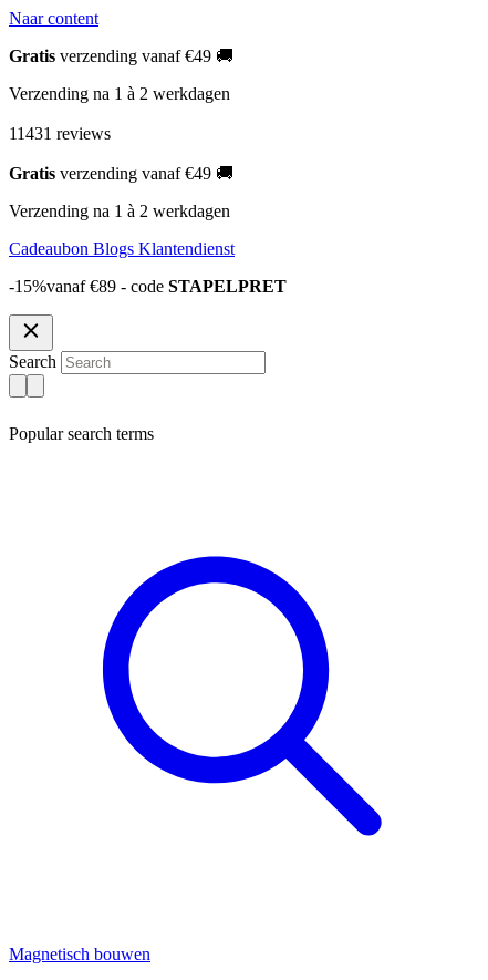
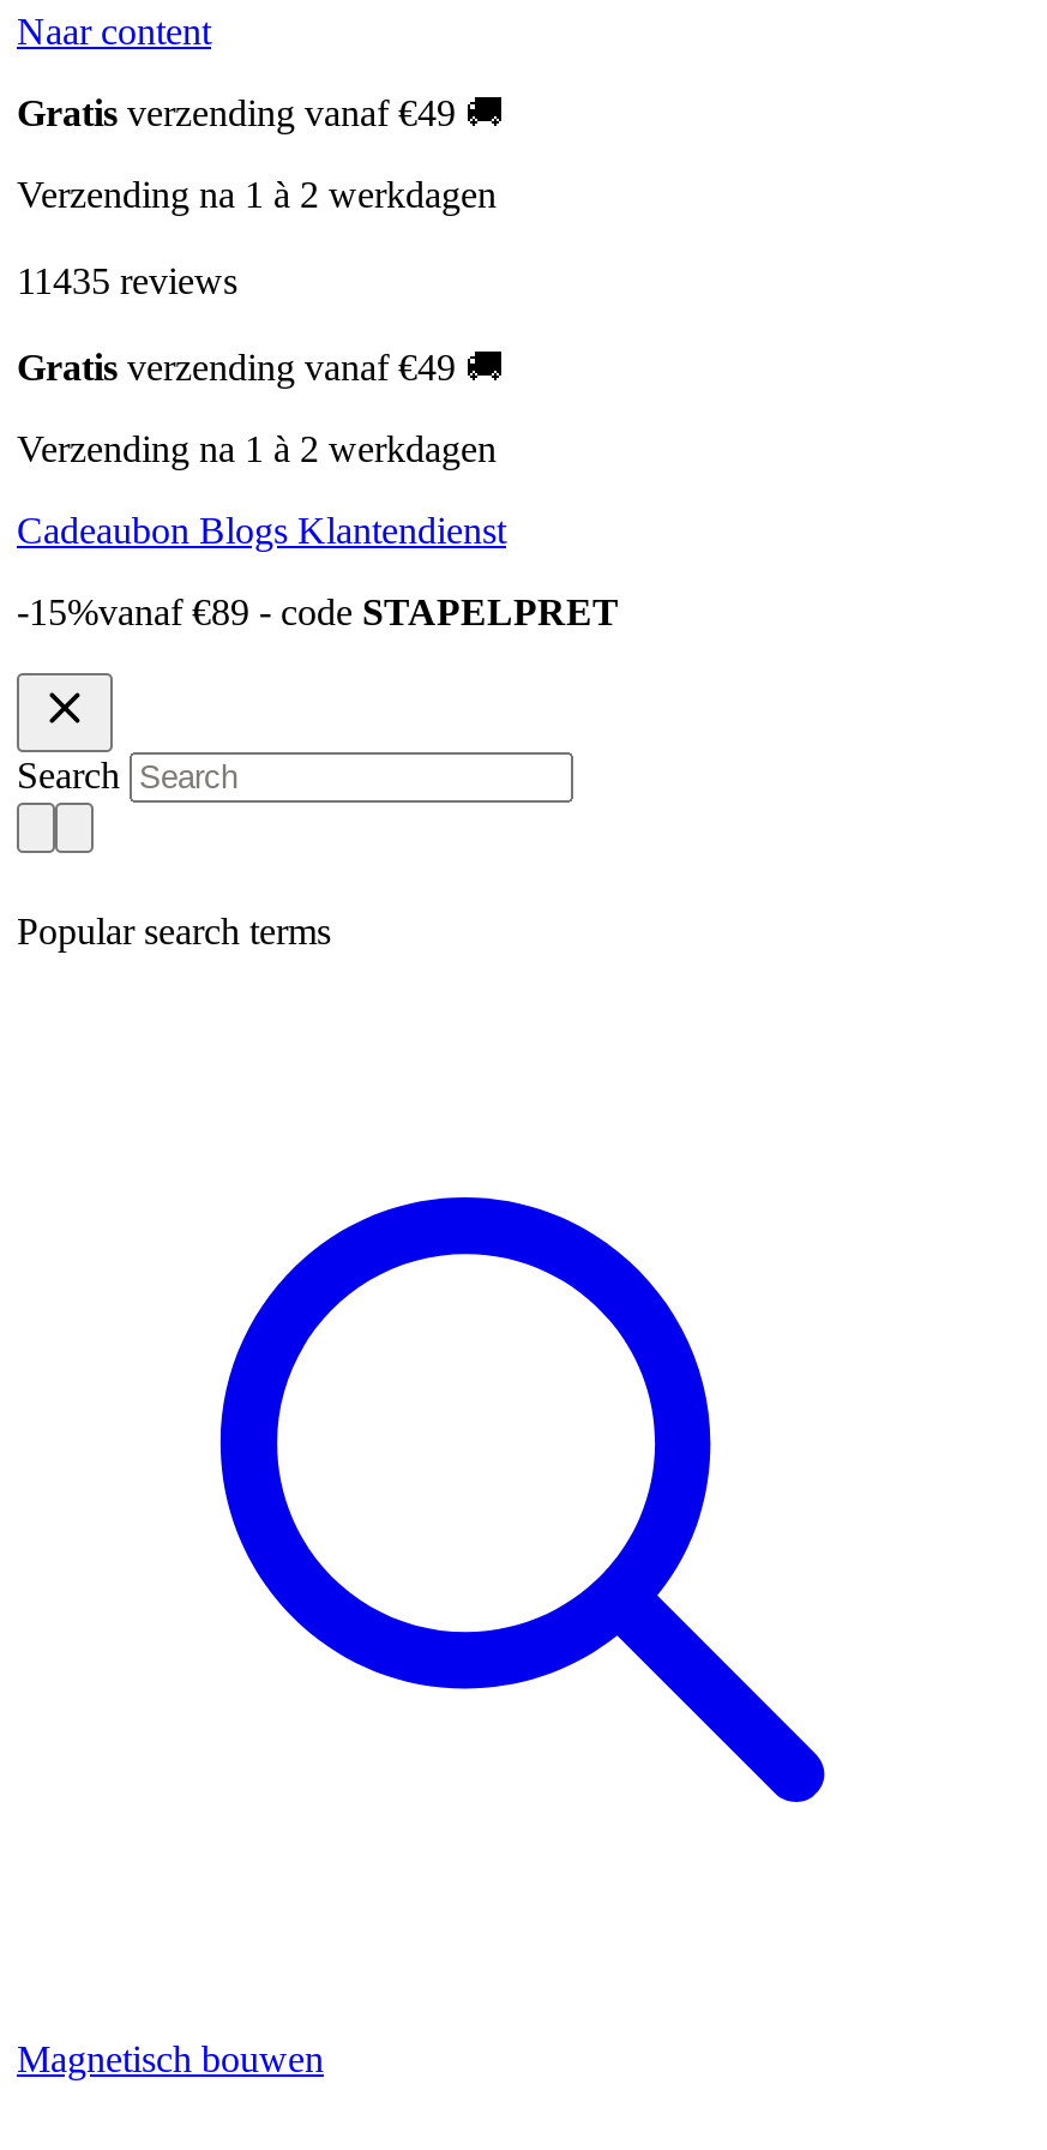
- 11431 reviews
+ 11435 reviews
